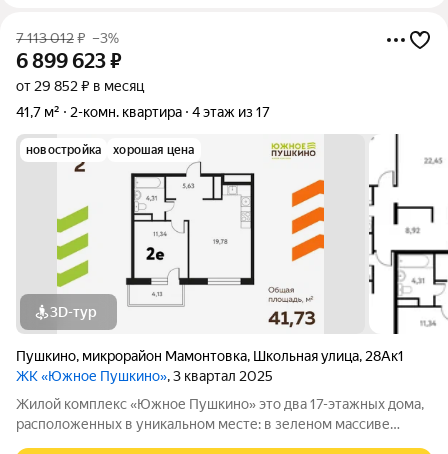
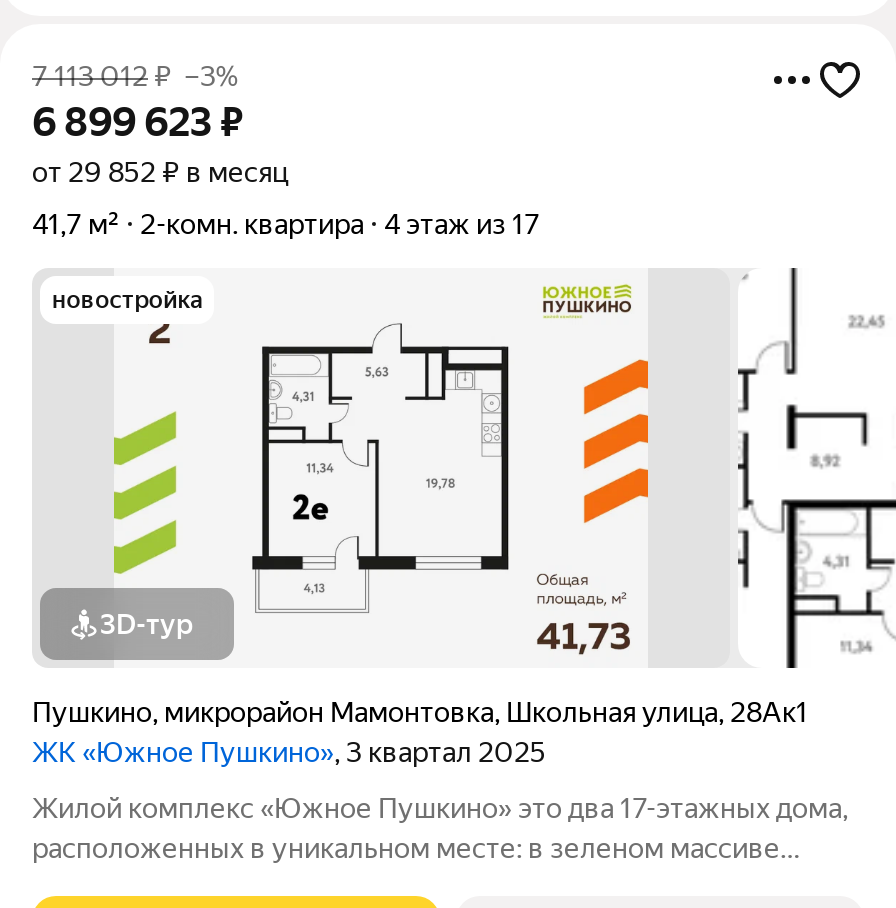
- хорошая цена
